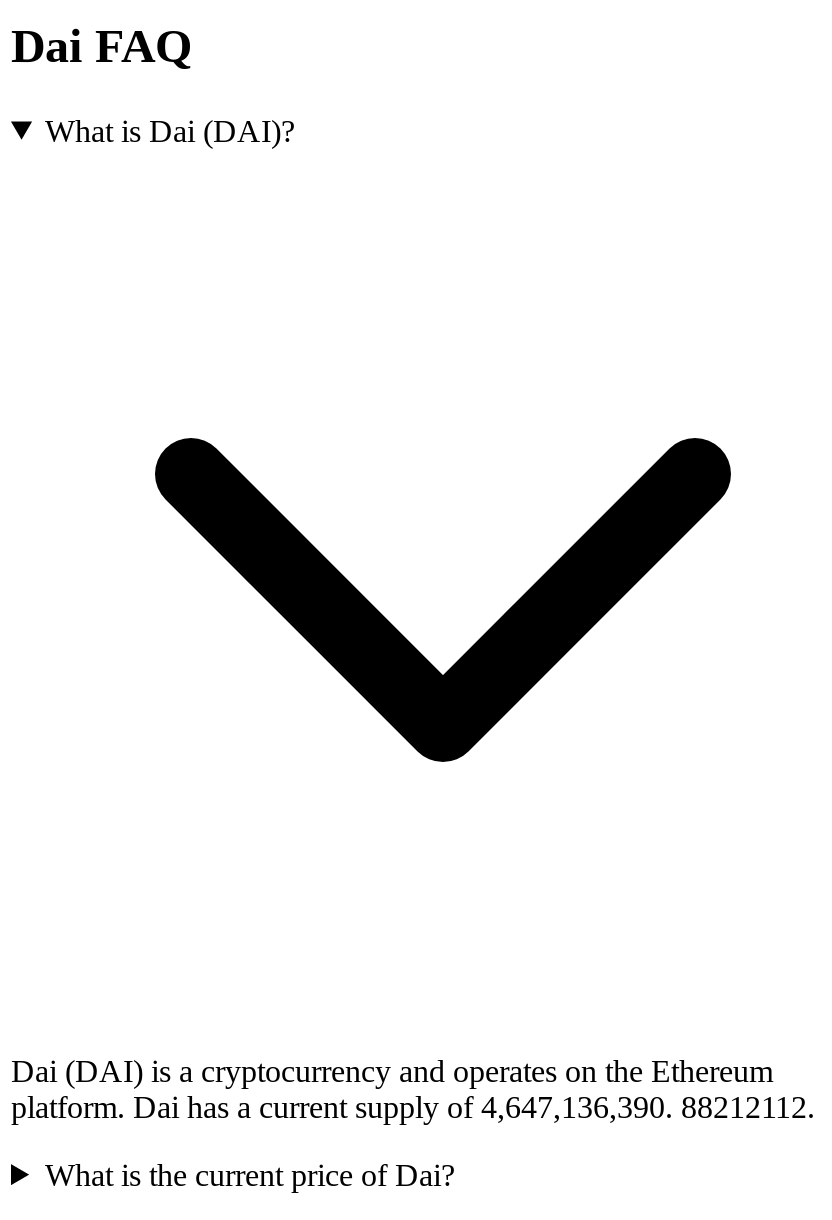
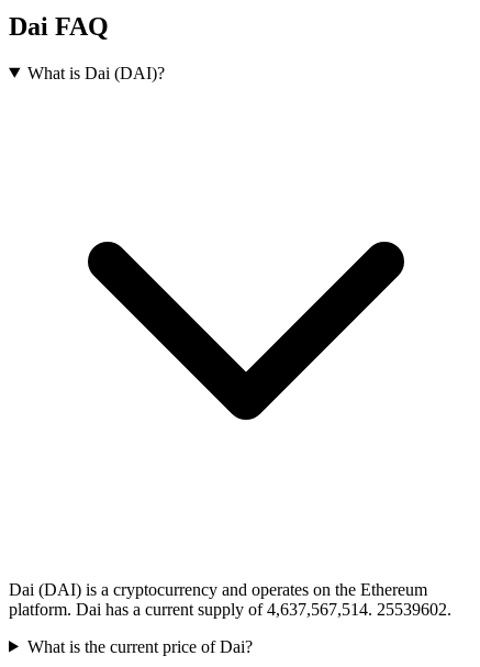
- platform. Dai has a current supply of 4,647,136,390. 88212112.
+ platform. Dai has a current supply of 4,637,567,514. 25539602.
